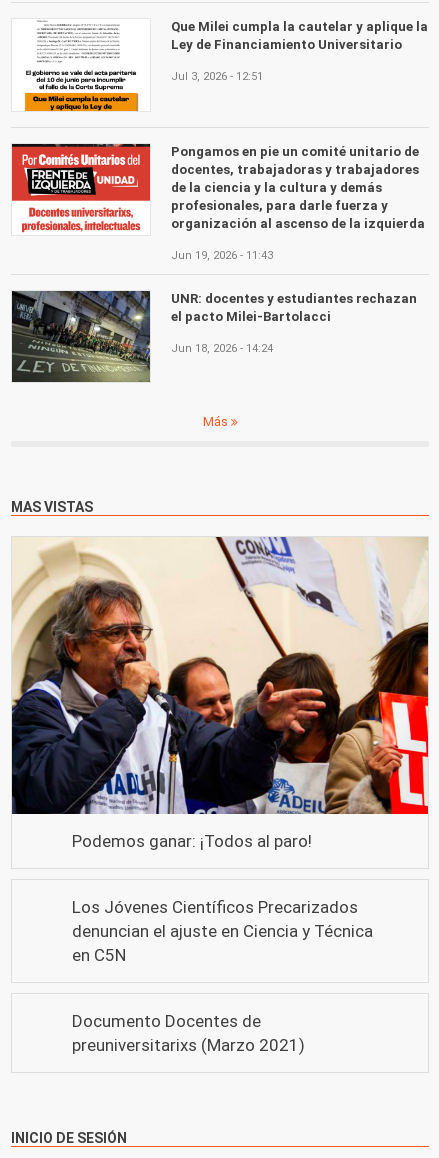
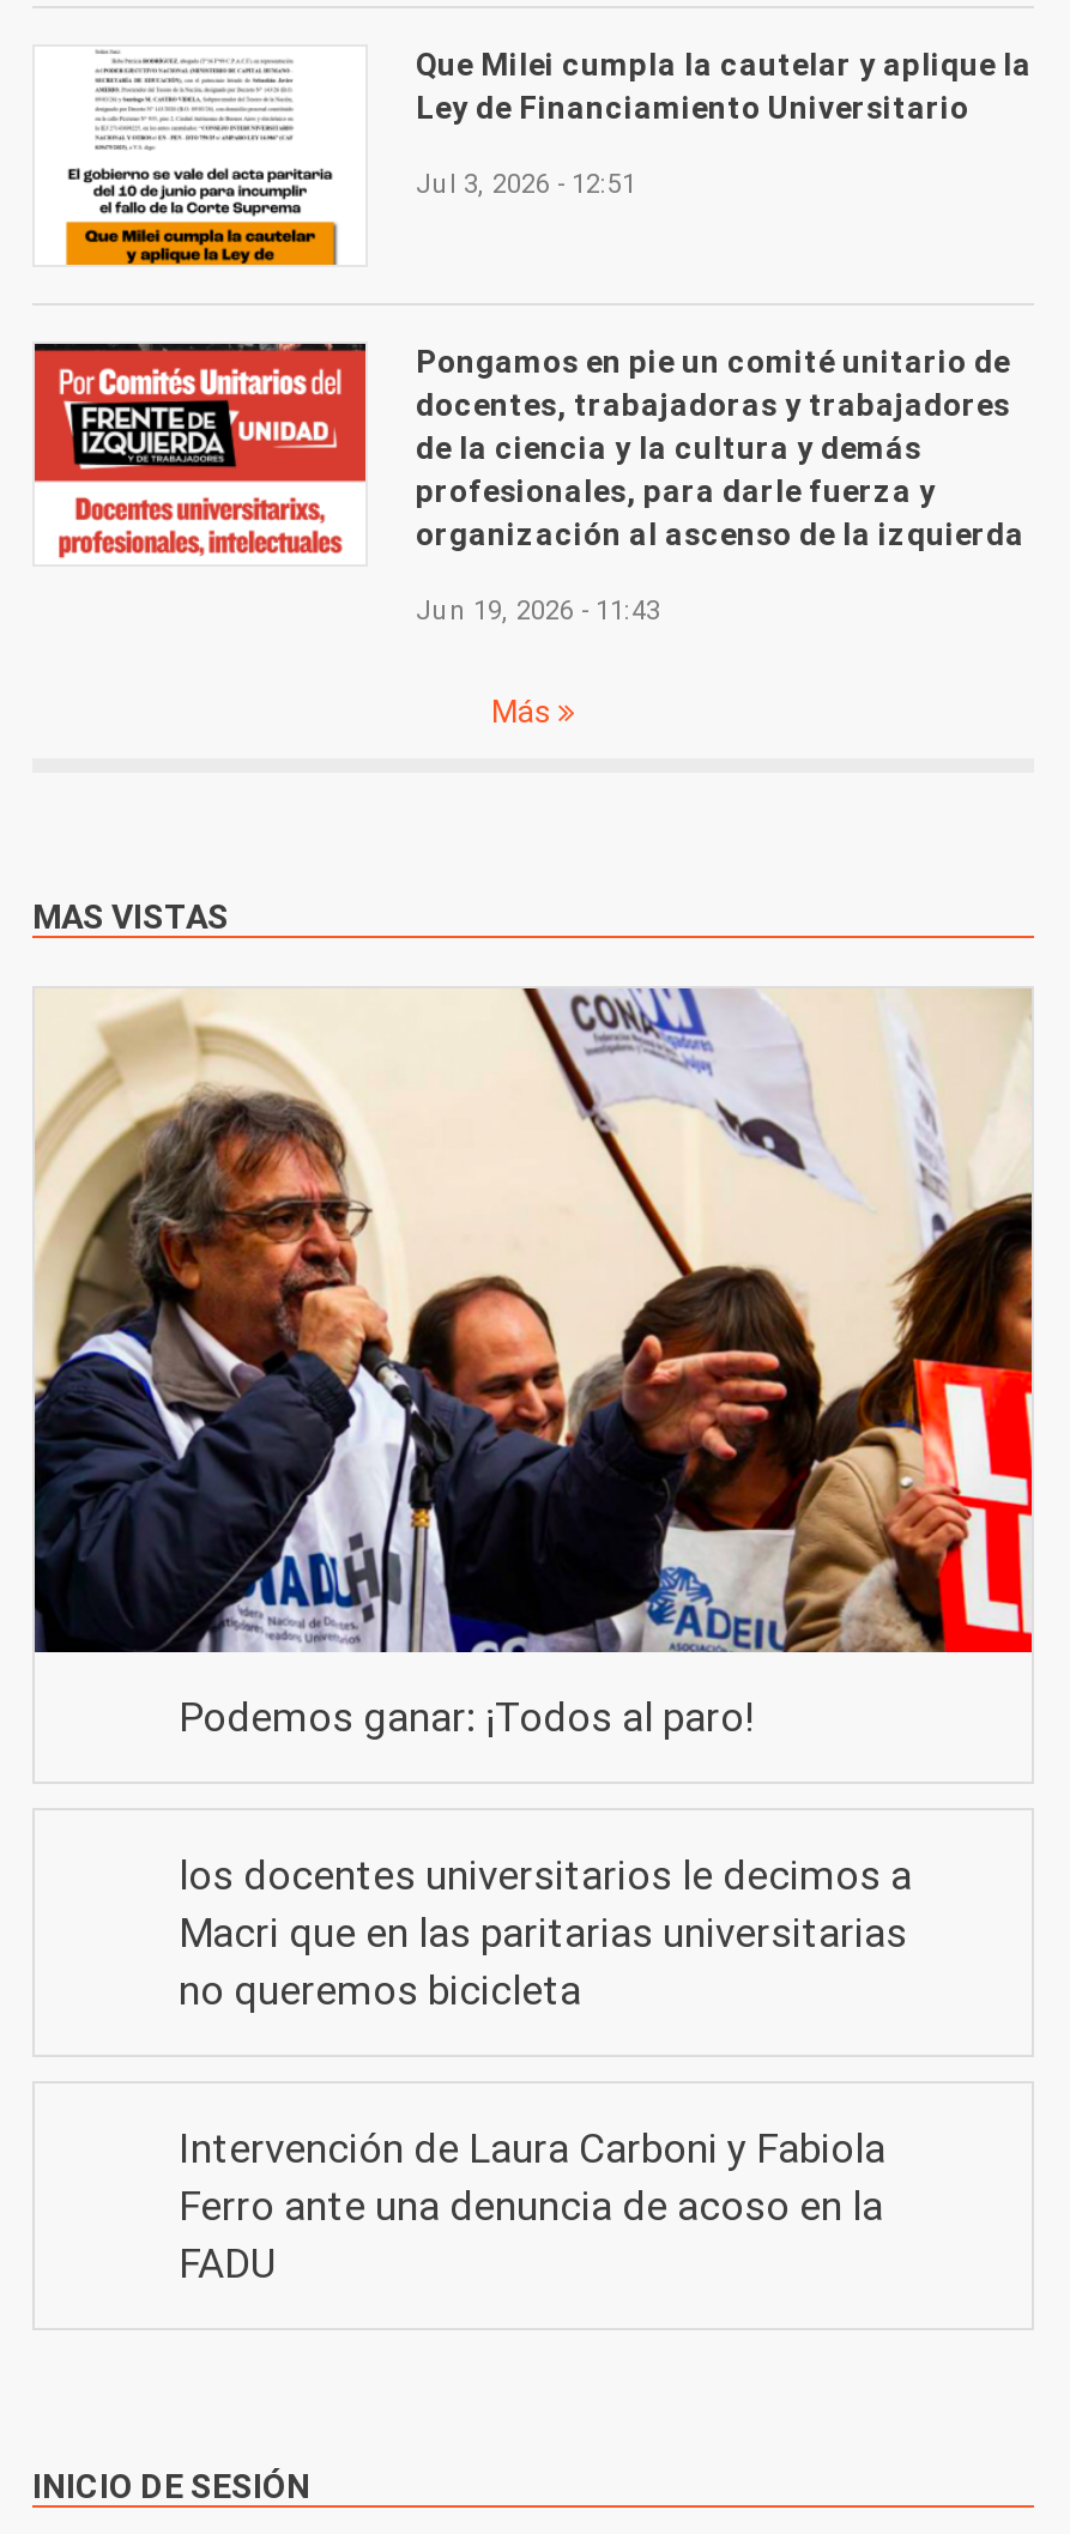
- [image]
- UNR: docentes y estudiantes rechazan
- el pacto Milei-Bartolacci
- Jun 18, 2026 - 14:24

moved up: [image] | Más | MAS VISTAS | Podemos ganar: ¡Todos al paro!

- Los Jóvenes Científicos Precarizados
- denuncian el ajuste en Ciencia y Técnica
- en C5N
+ los docentes universitarios le decimos a
+ Macri que en las paritarias universitarias
+ no queremos bicicleta

- Documento Docentes de
- preuniversitarixs (Marzo 2021)
+ Intervención de Laura Carboni y Fabiola
+ Ferro ante una denuncia de acoso en la
+ FADU
